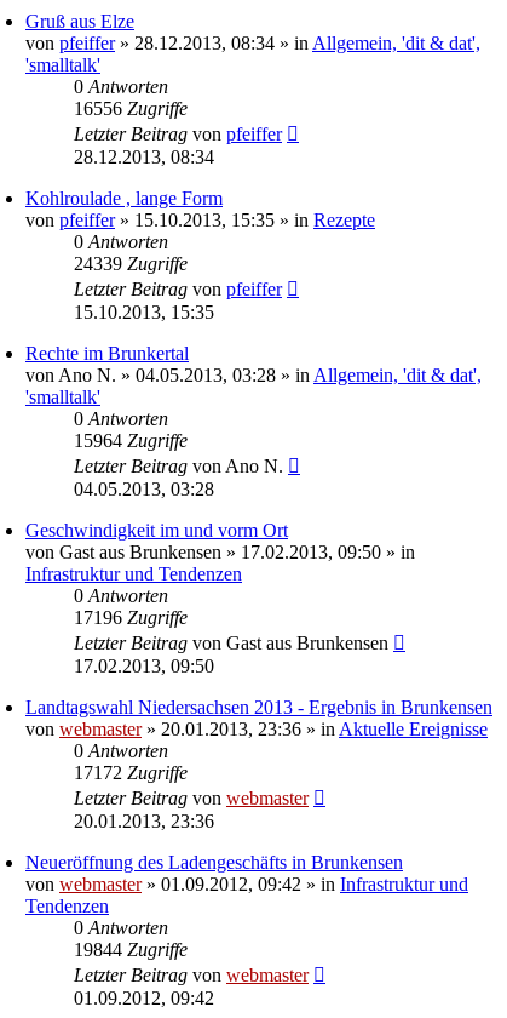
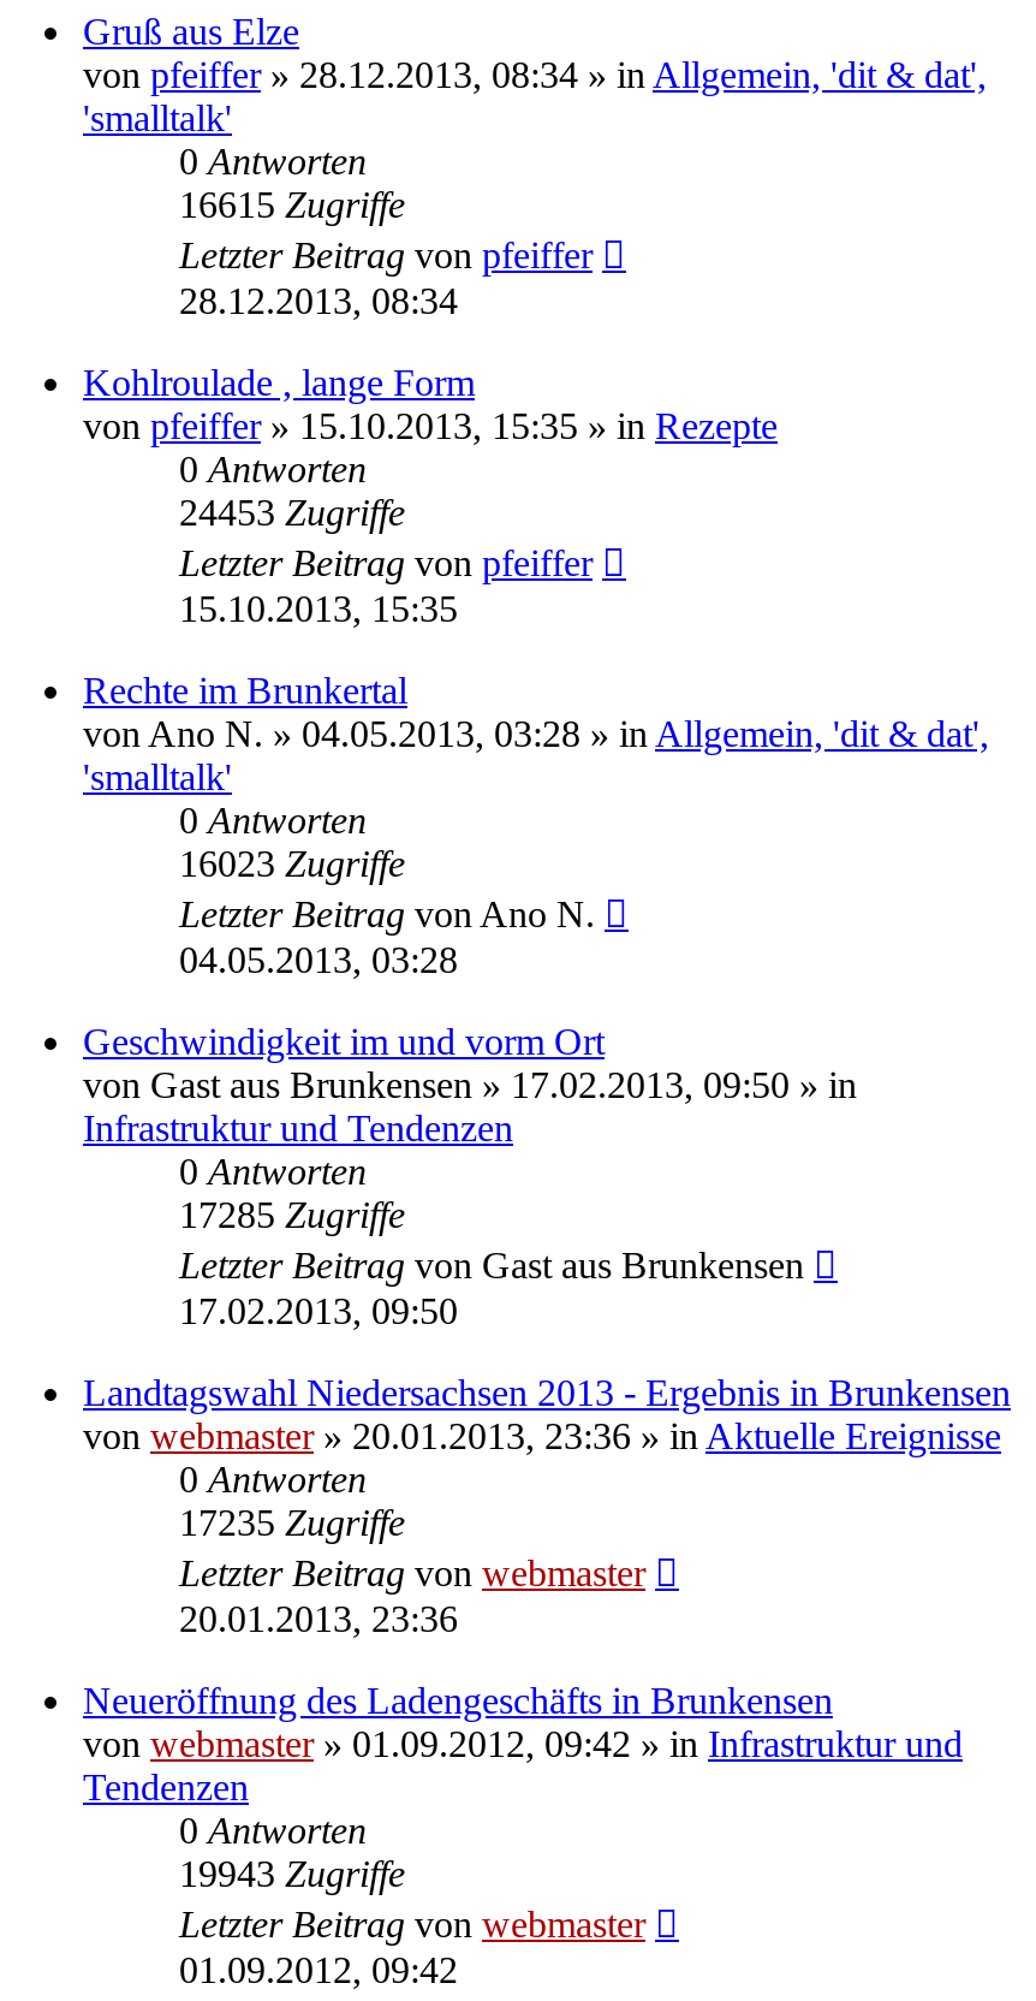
- 16556 Zugriffe
+ 16615 Zugriffe

- 24339 Zugriffe
+ 24453 Zugriffe

- 15964 Zugriffe
+ 16023 Zugriffe

- 17196 Zugriffe
+ 17285 Zugriffe

- 17172 Zugriffe
+ 17235 Zugriffe

- 19844 Zugriffe
+ 19943 Zugriffe
